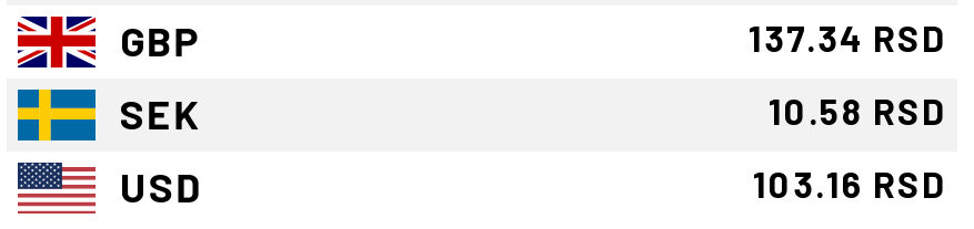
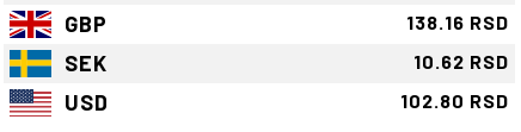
- 137.34 RSD
+ 138.16 RSD

- 10.58 RSD
+ 10.62 RSD

- 103.16 RSD
+ 102.80 RSD
